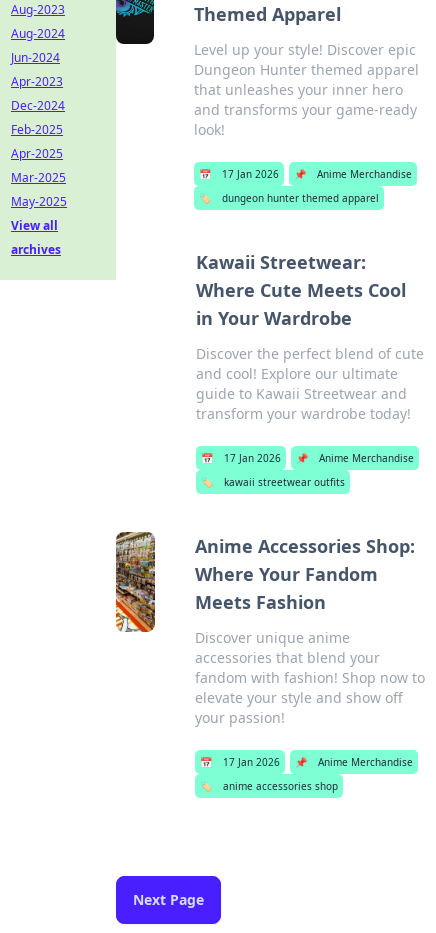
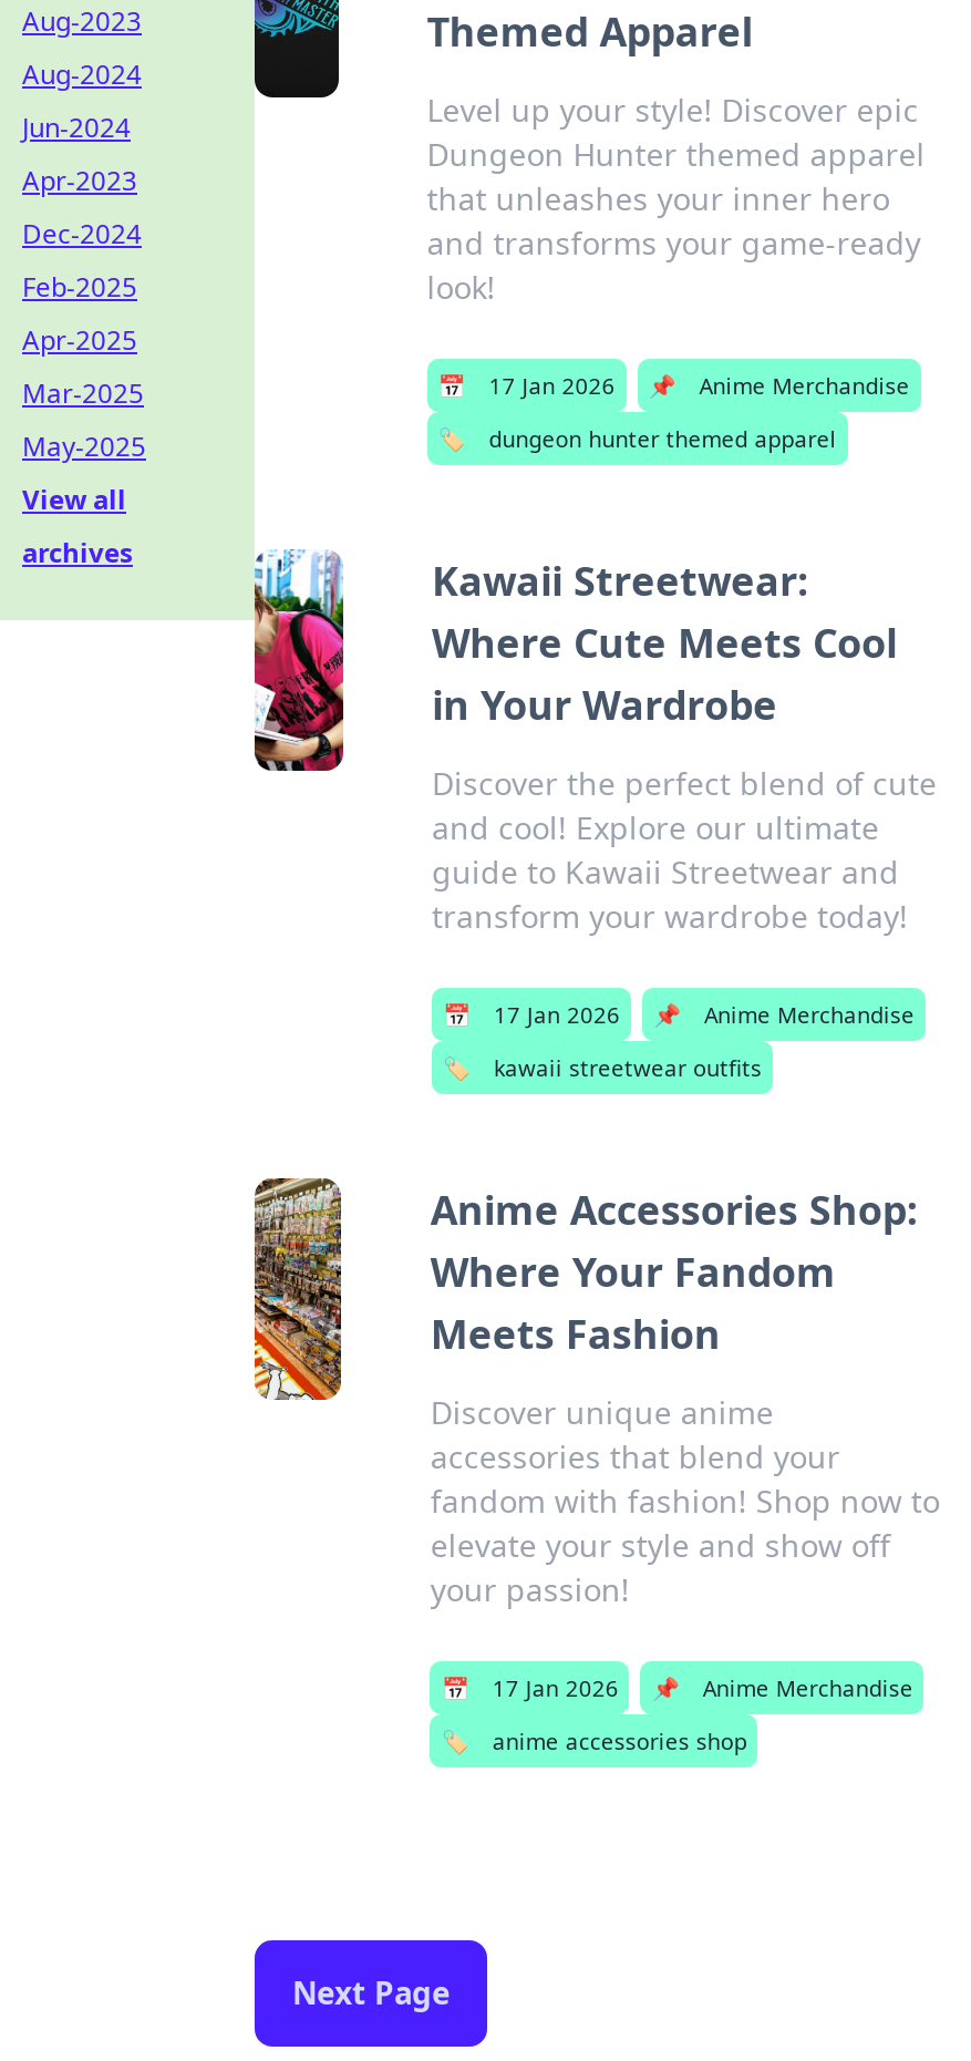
+ [image]
